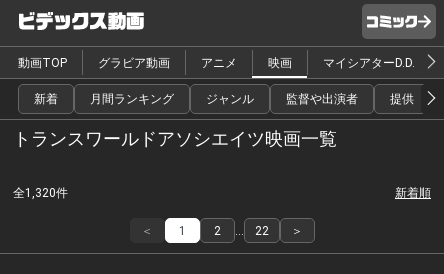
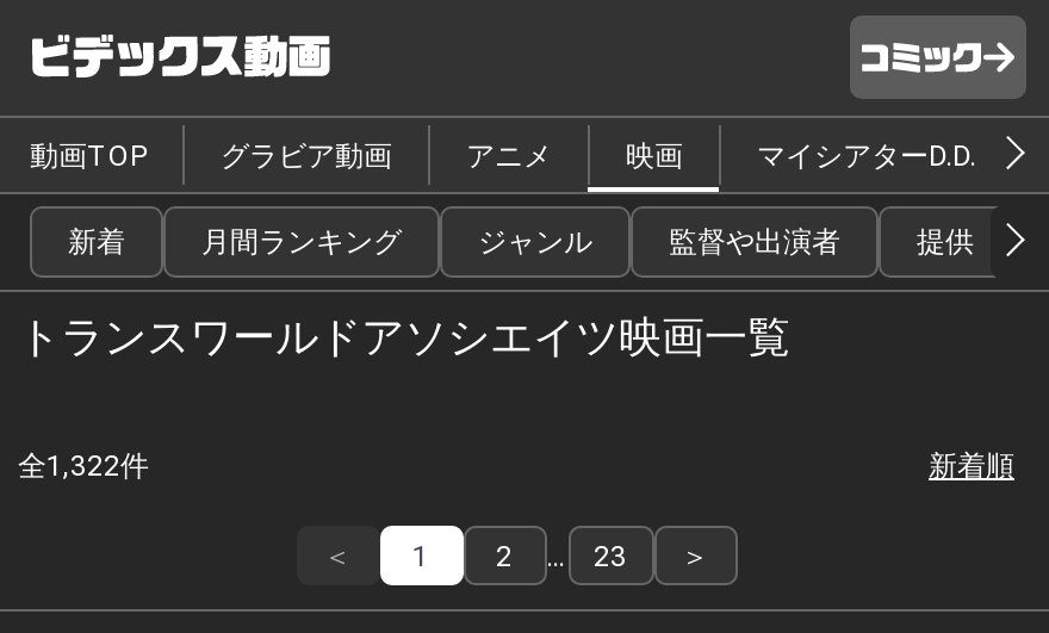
- 全1,320件
+ 全1,322件

- 22
+ 23
